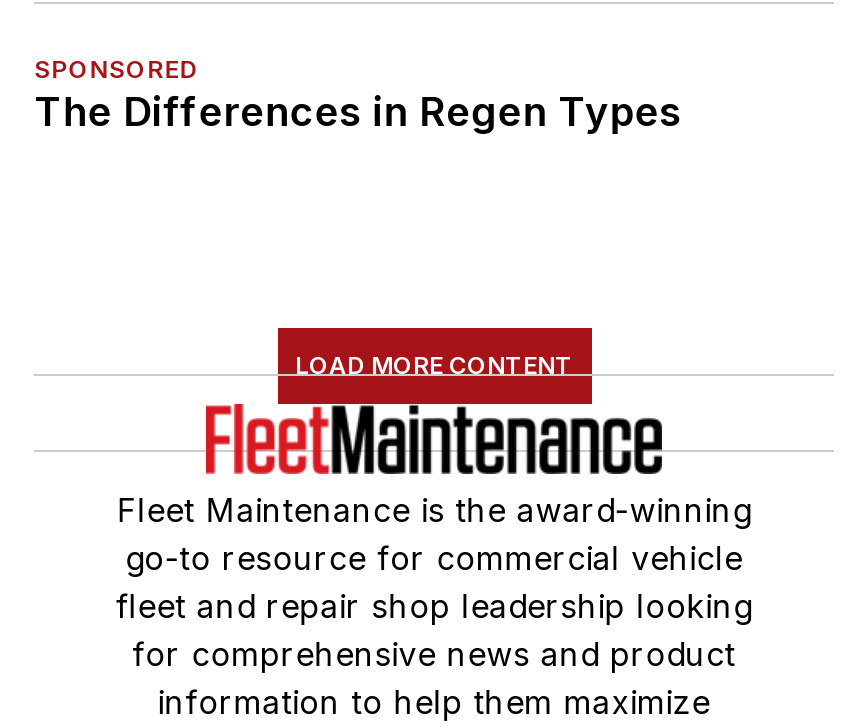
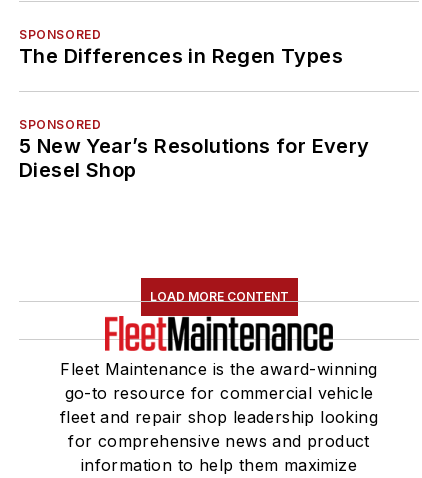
+ SPONSORED
+ 5 New Year’s Resolutions for Every
+ Diesel Shop
